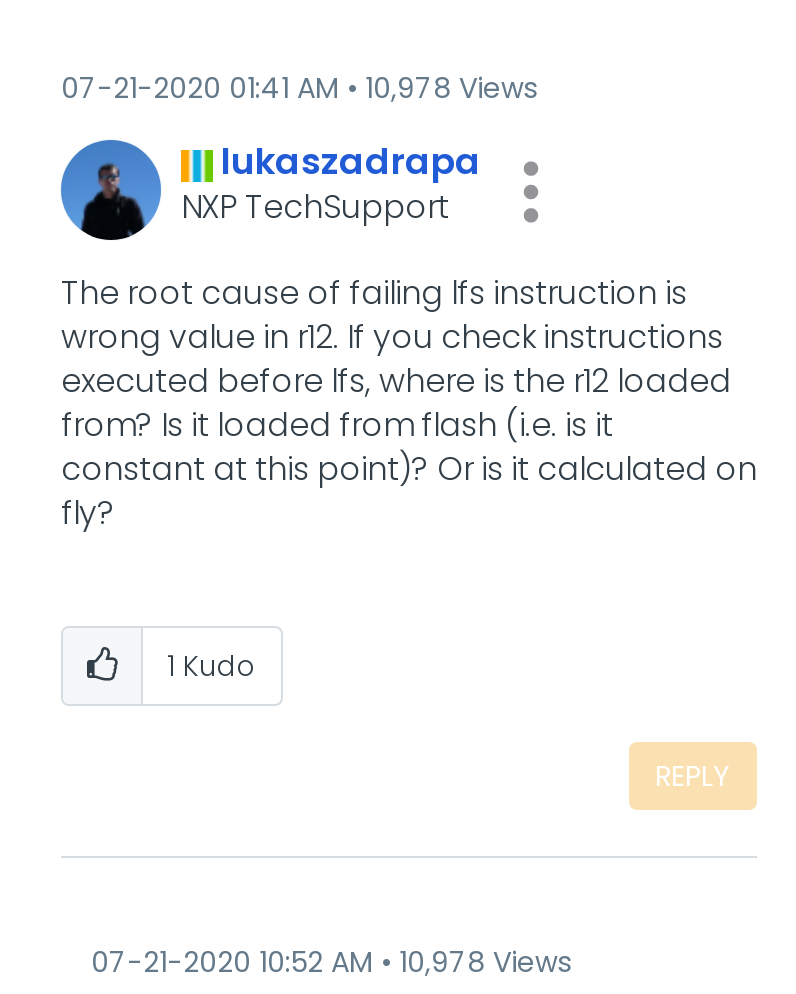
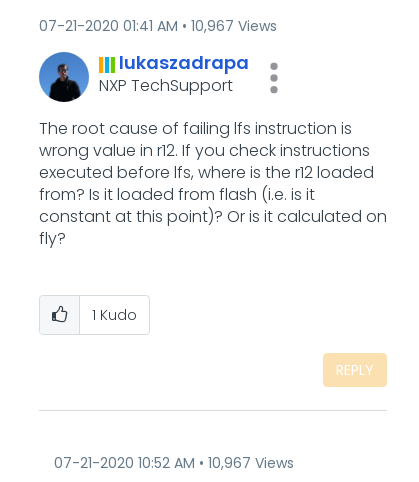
- 07-21-2020 01:41 AM 10,978 Views
+ 07-21-2020 01:41 AM 10,967 Views

- 07-21-2020 10:52 AM 10,978 Views
+ 07-21-2020 10:52 AM 10,967 Views
